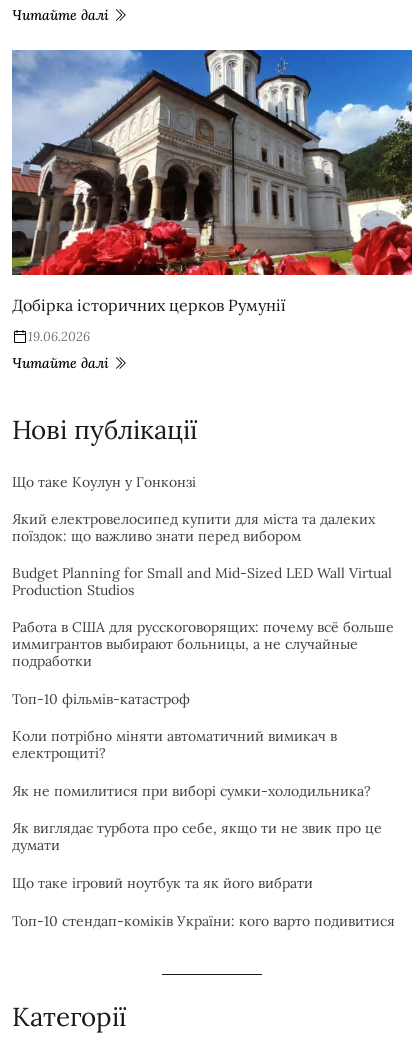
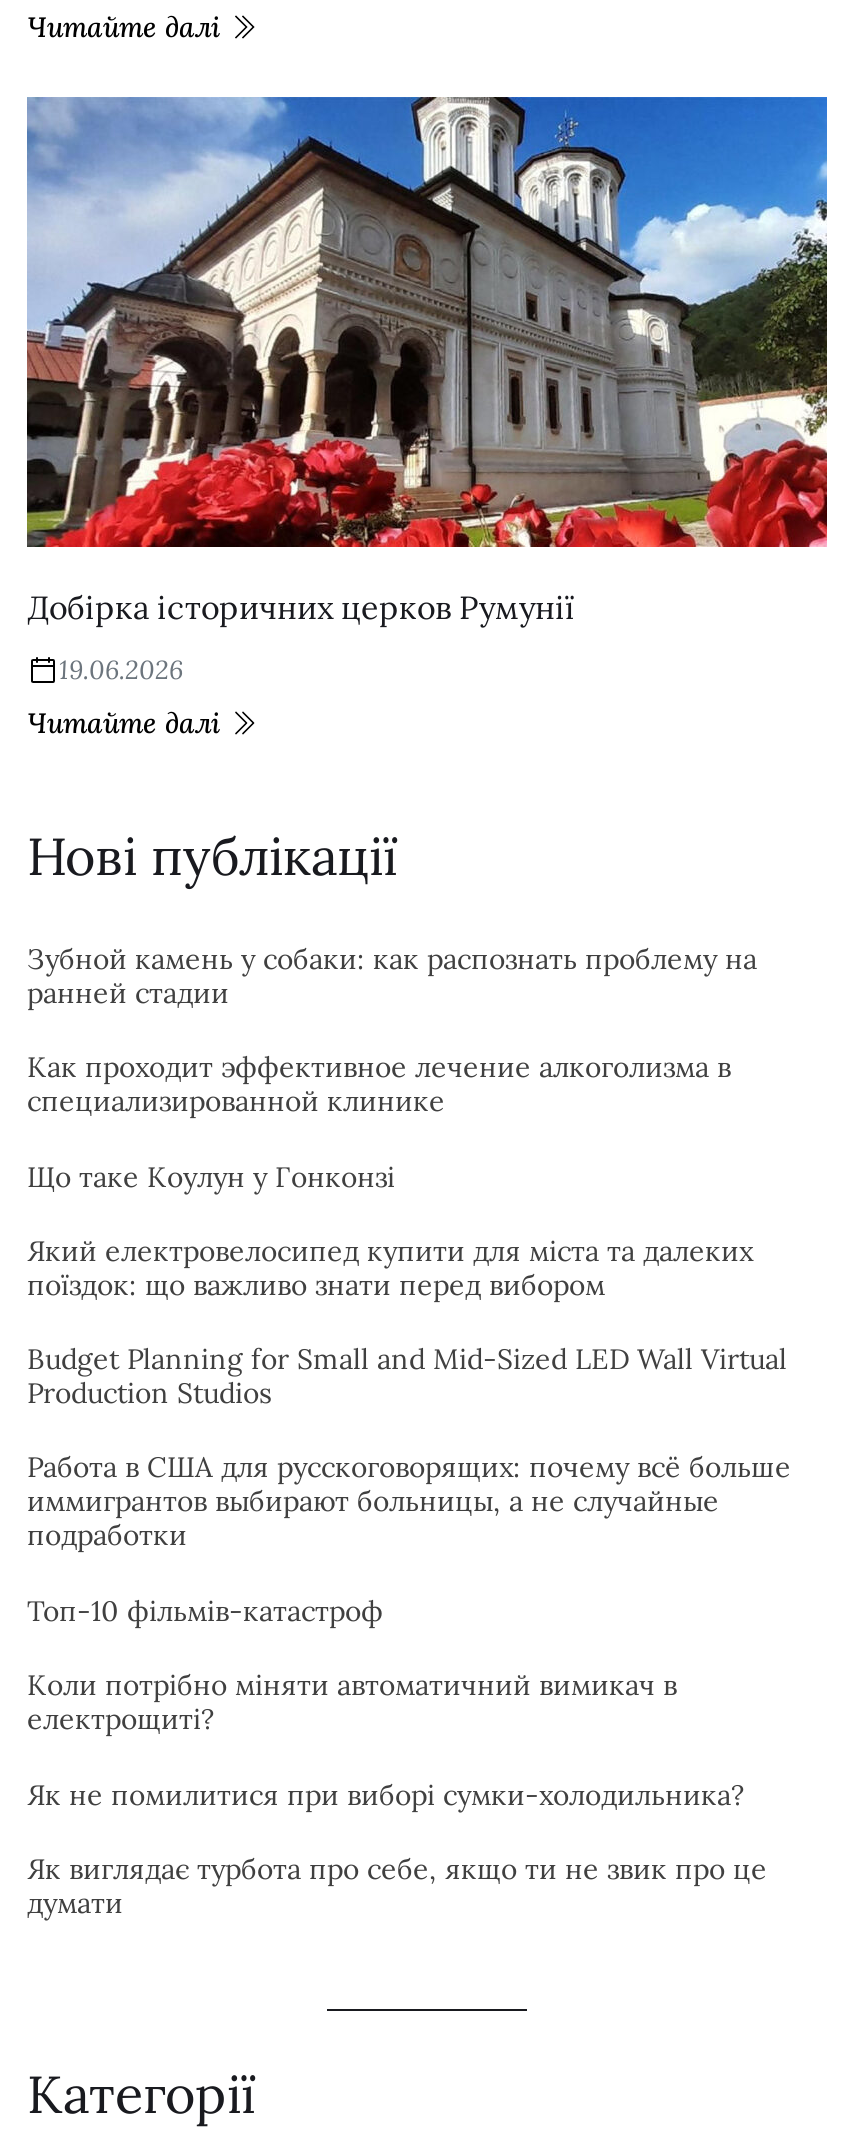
+ Зубной камень у собаки: как распознать проблему на
+ ранней стадии
+ Как проходит эффективное лечение алкоголизма в
+ специализированной клинике

moved down: Що таке Коулун у Гонконзі | Який електровелосипед купити для міста та далеких | поїздок: що важливо знати перед вибором | ... | Як виглядає турбота про себе, якщо ти не звик про це | думати

- Що таке ігровий ноутбук та як його вибрати
- Топ-10 стендап-коміків України: кого варто подивитися
